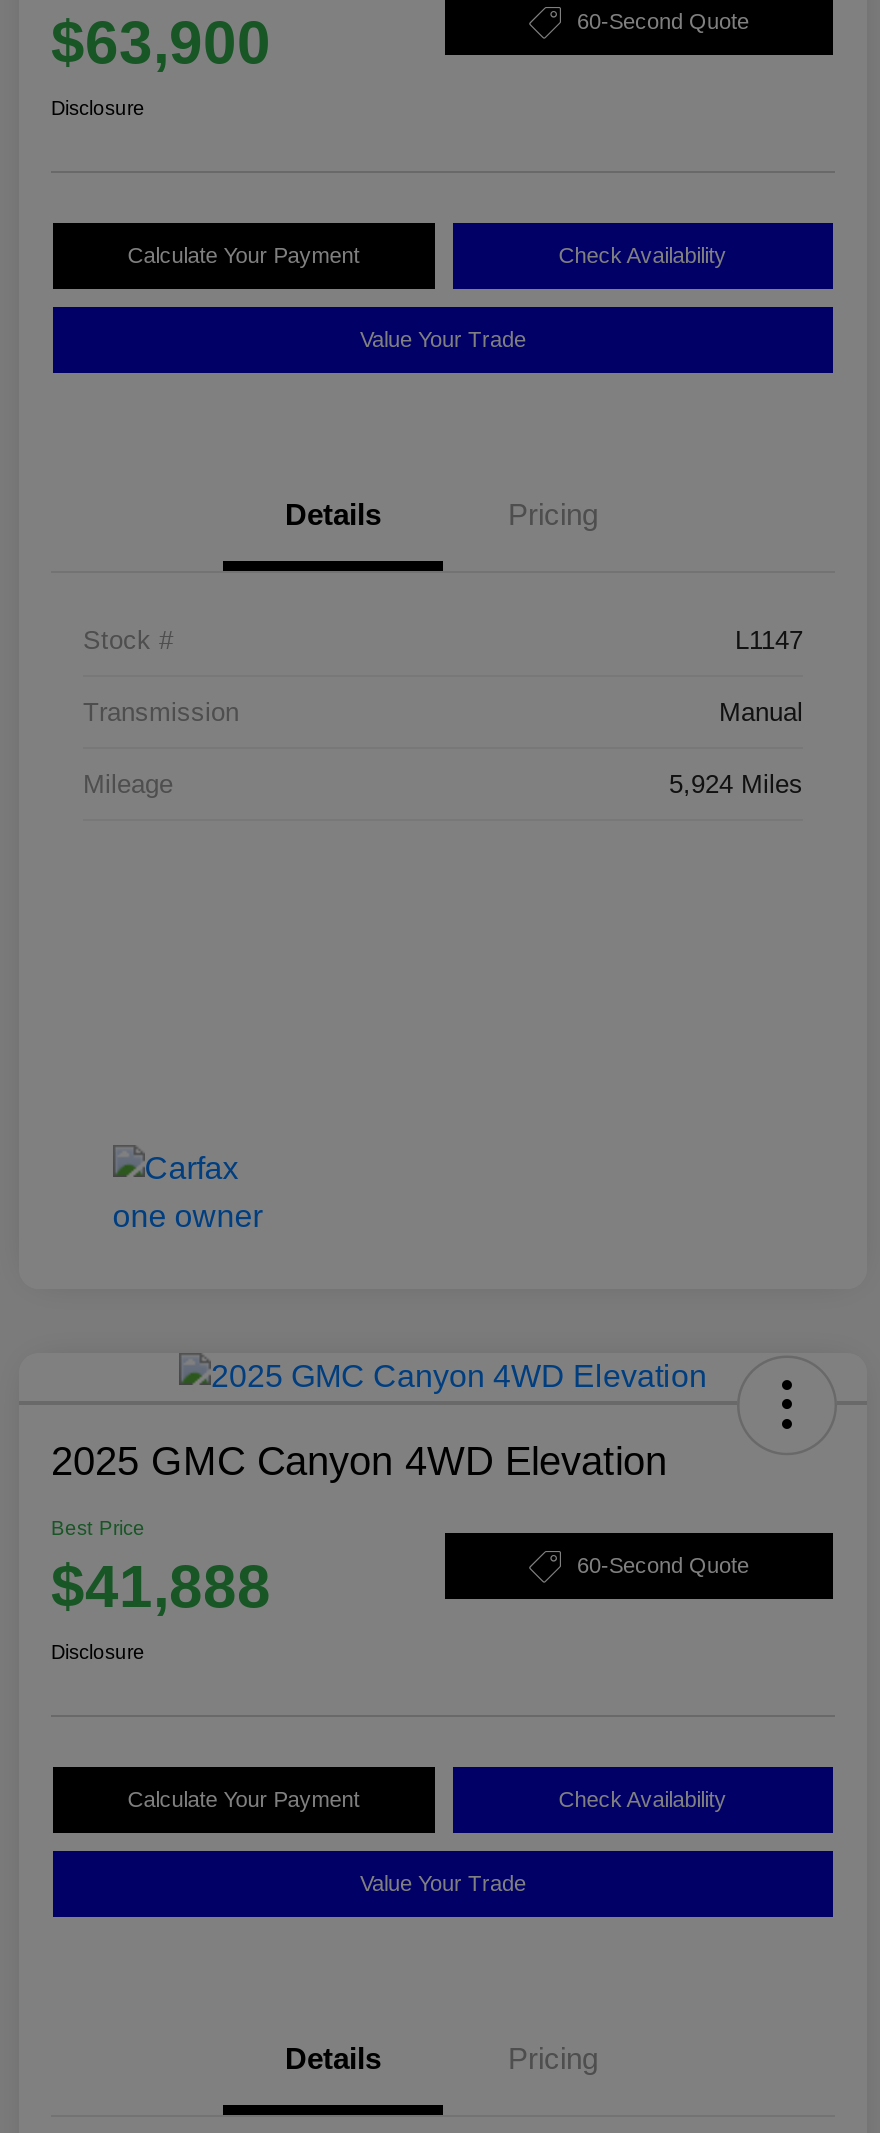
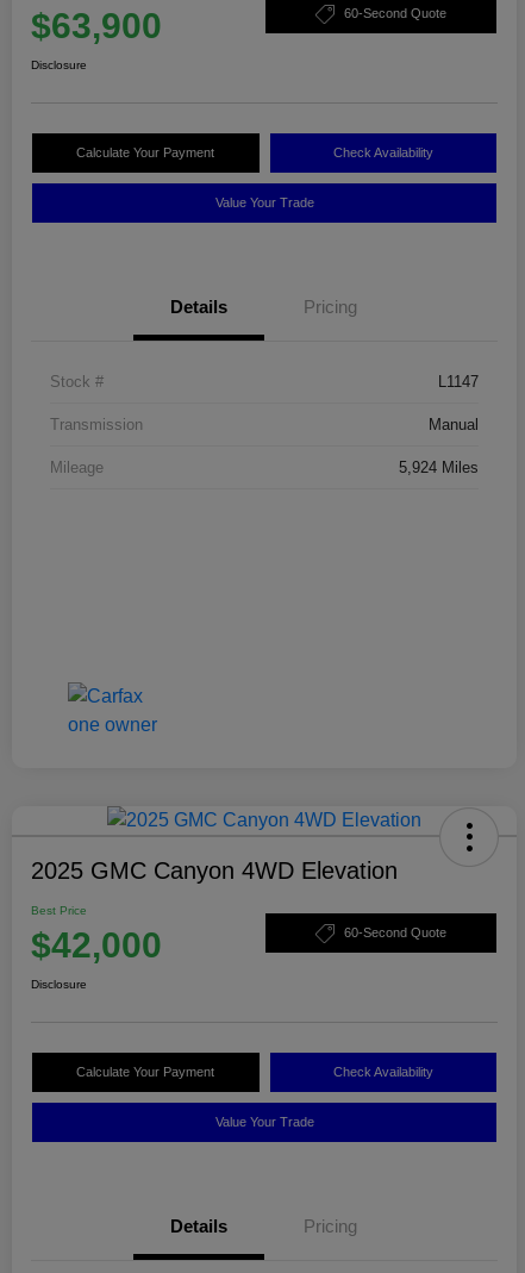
- $41,888
+ $42,000
